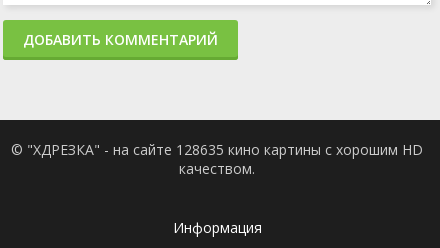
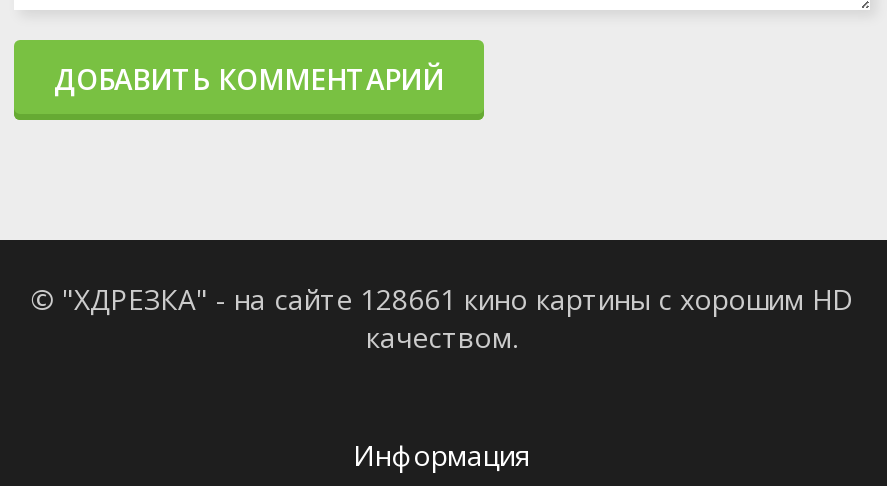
- © "ХДРЕЗКА" - на сайте 128635 кино картины с хорошим HD
+ © "ХДРЕЗКА" - на сайте 128661 кино картины с хорошим HD
